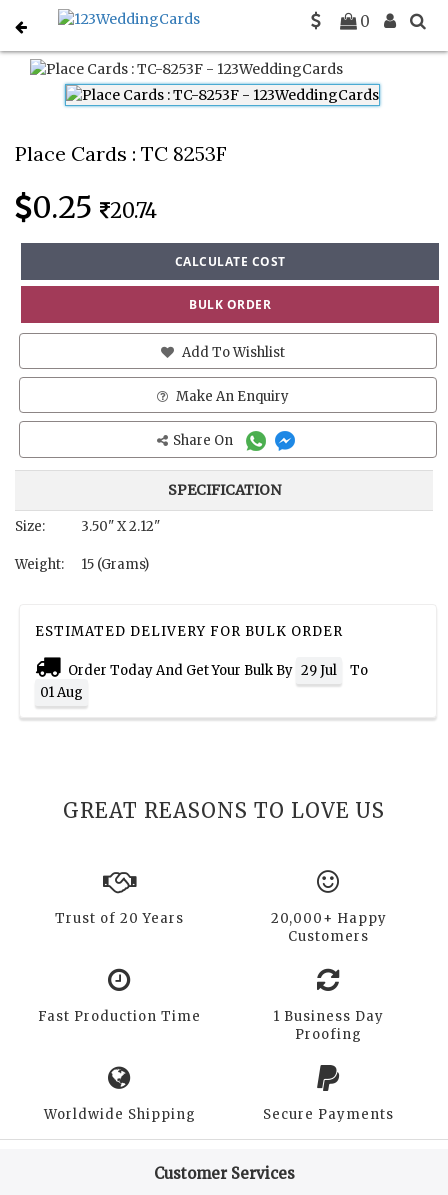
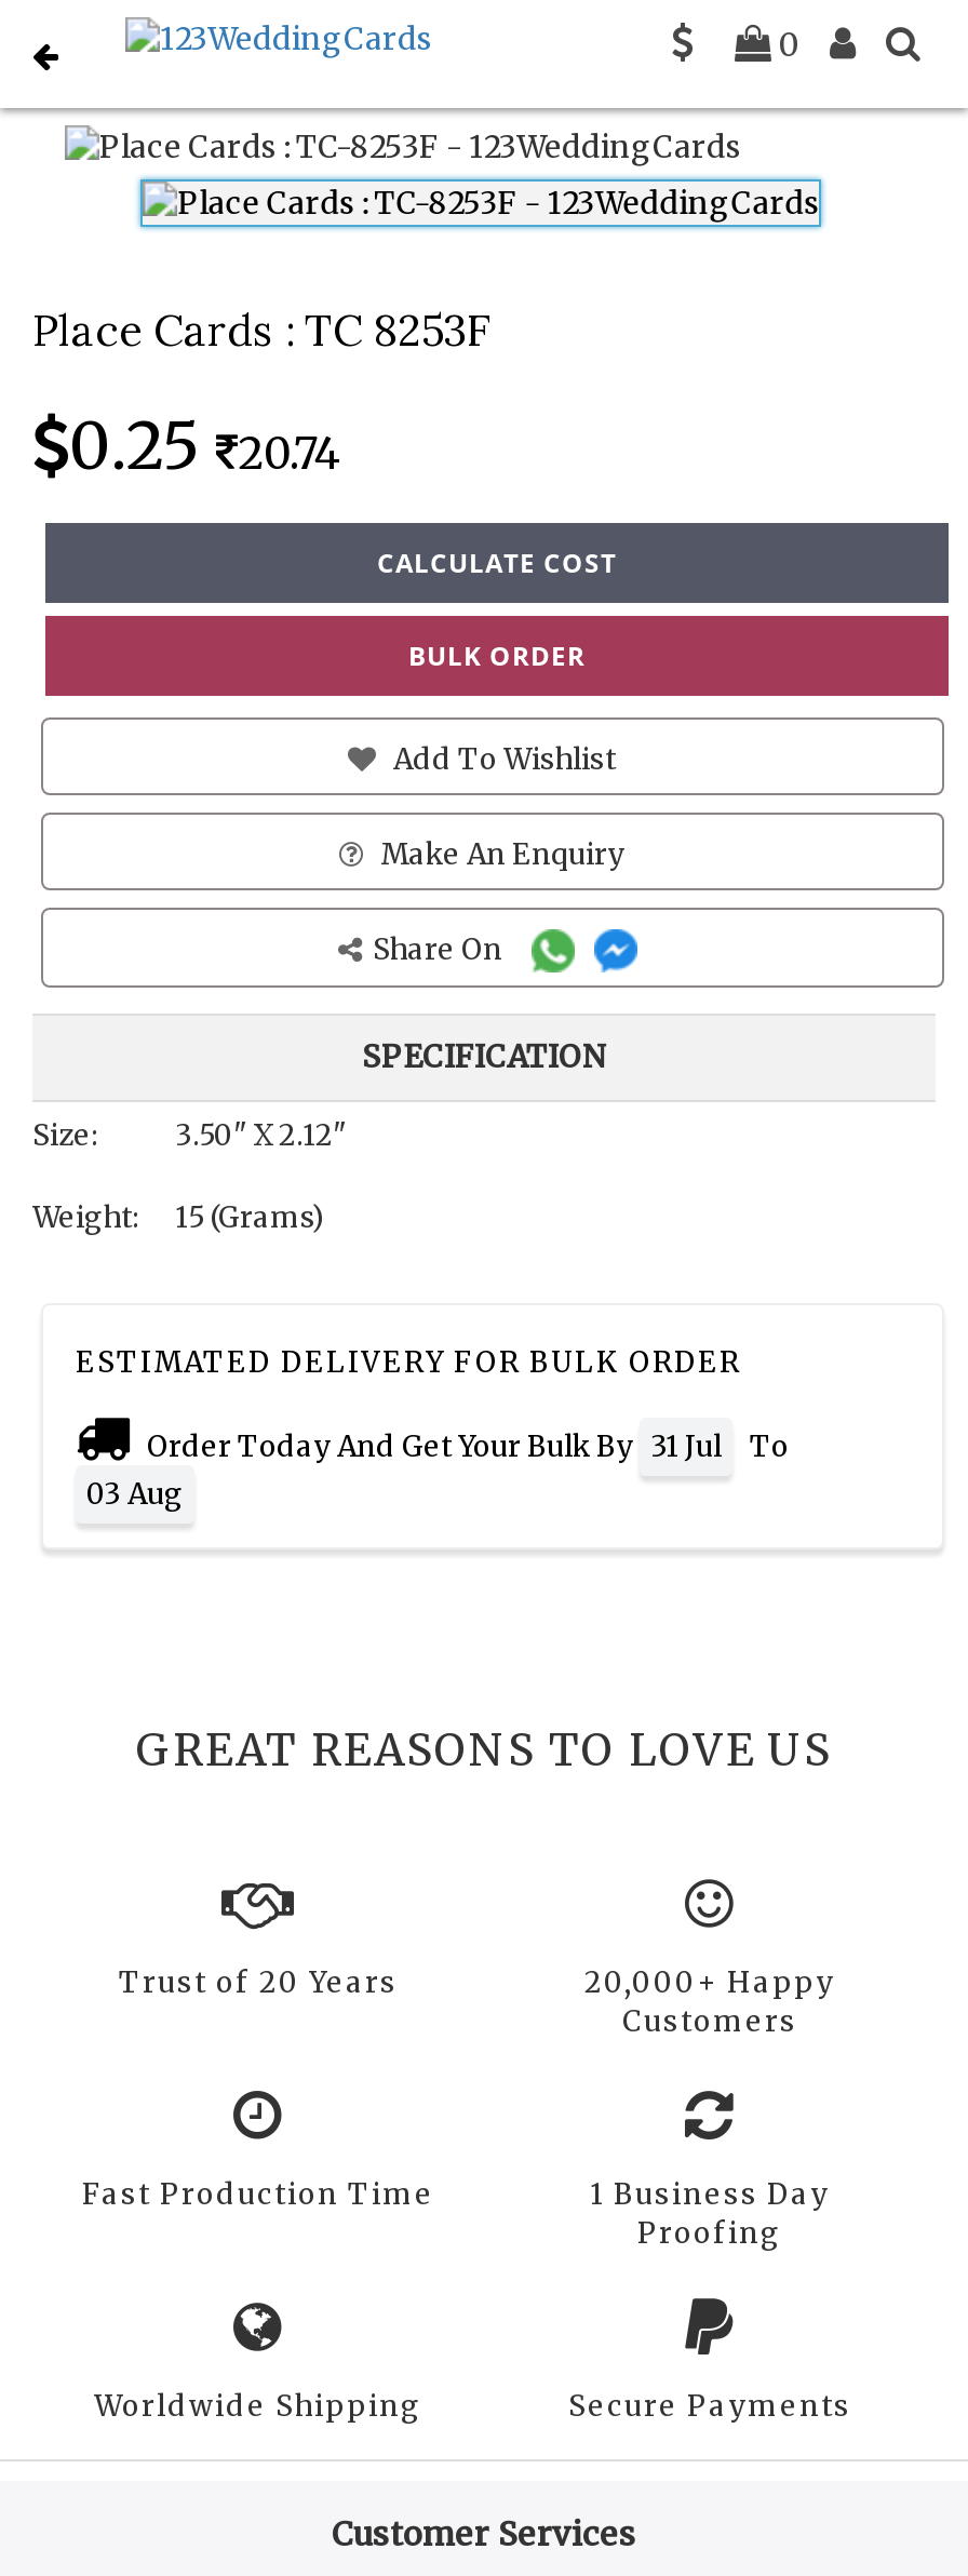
- Order Today And Get Your Bulk By 29 Jul To
+ Order Today And Get Your Bulk By 31 Jul To

- 01 Aug
+ 03 Aug
